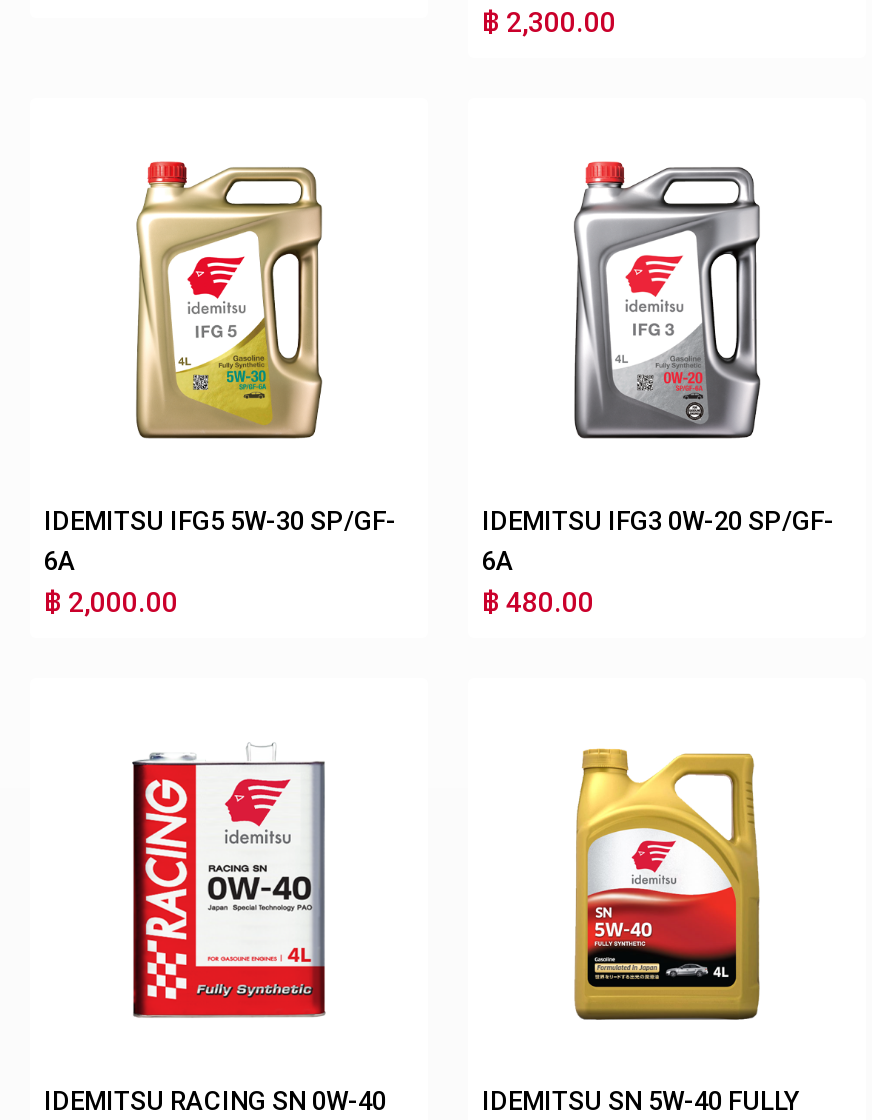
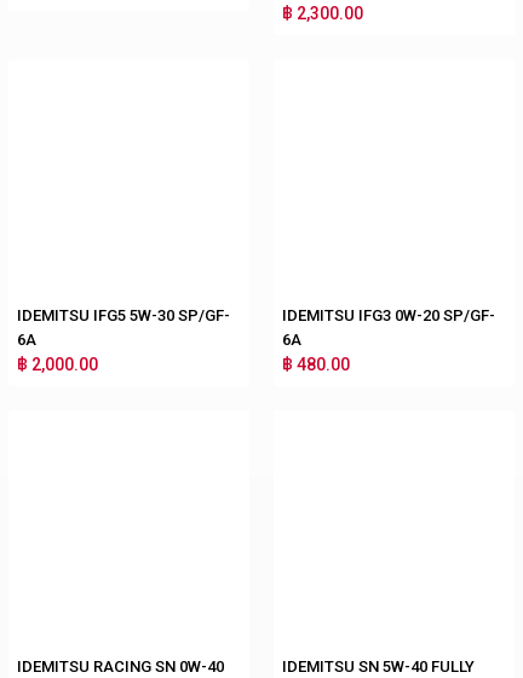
- [image]

- [image]

- [image]

- [image]
